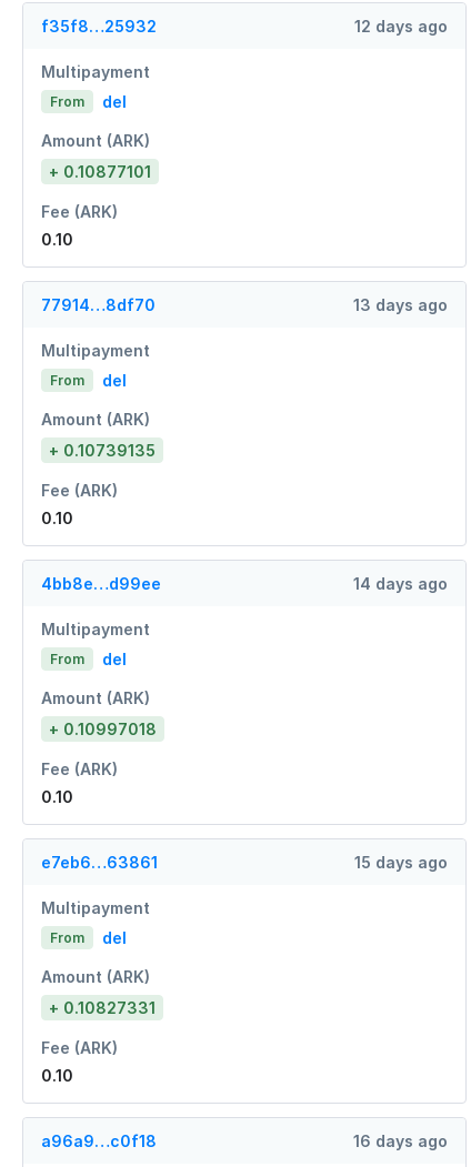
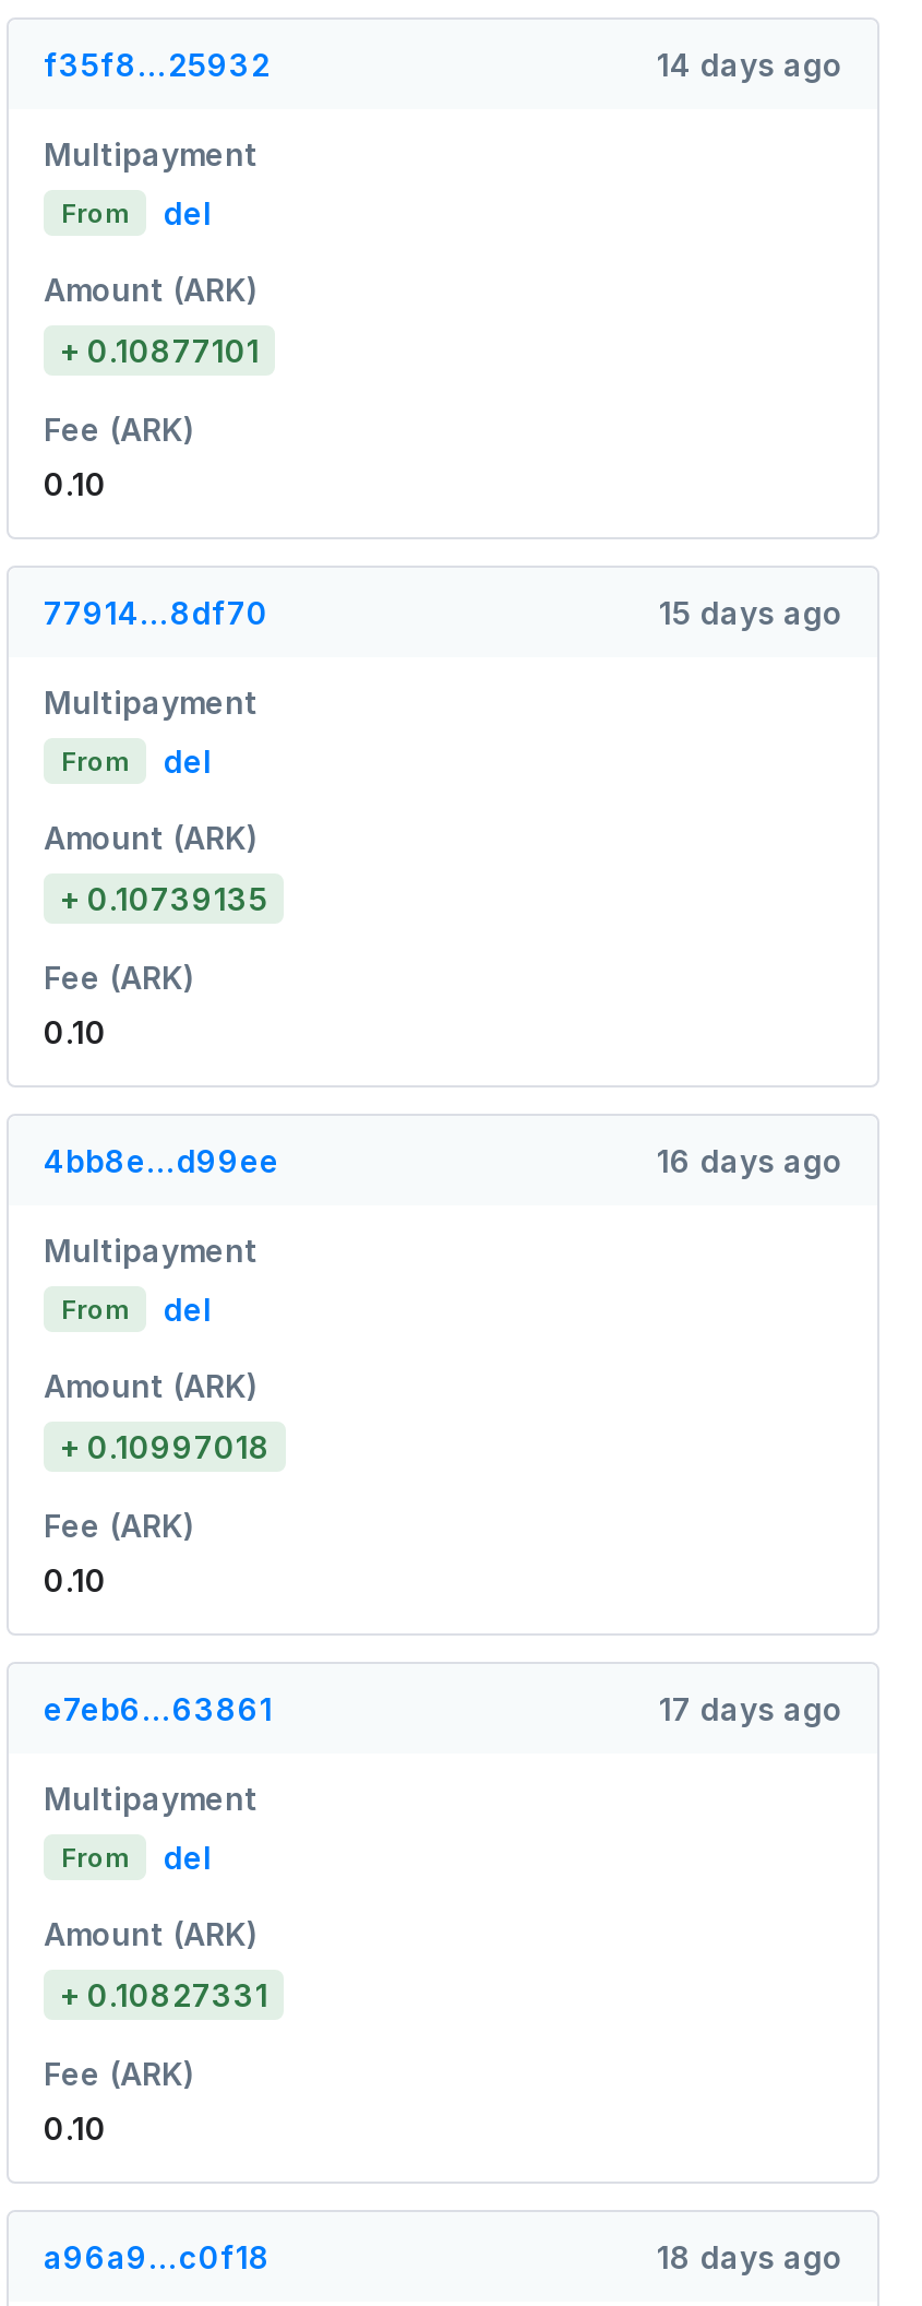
- 12 days ago
+ 14 days ago

- 13 days ago
+ 15 days ago

- 14 days ago
+ 16 days ago

- 15 days ago
+ 17 days ago

- 16 days ago
+ 18 days ago
